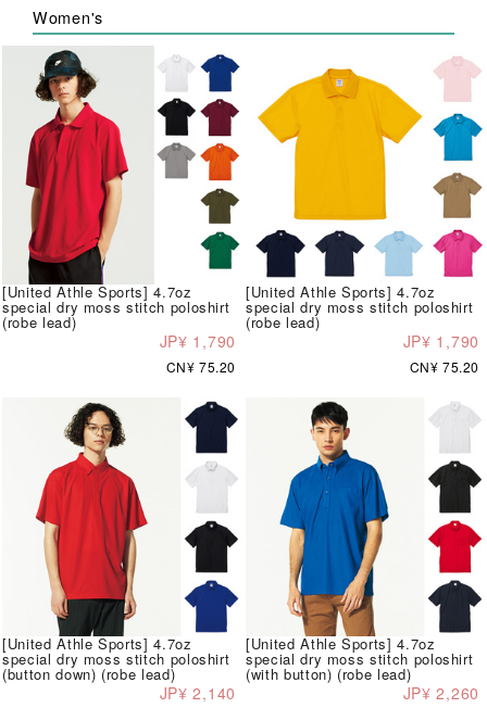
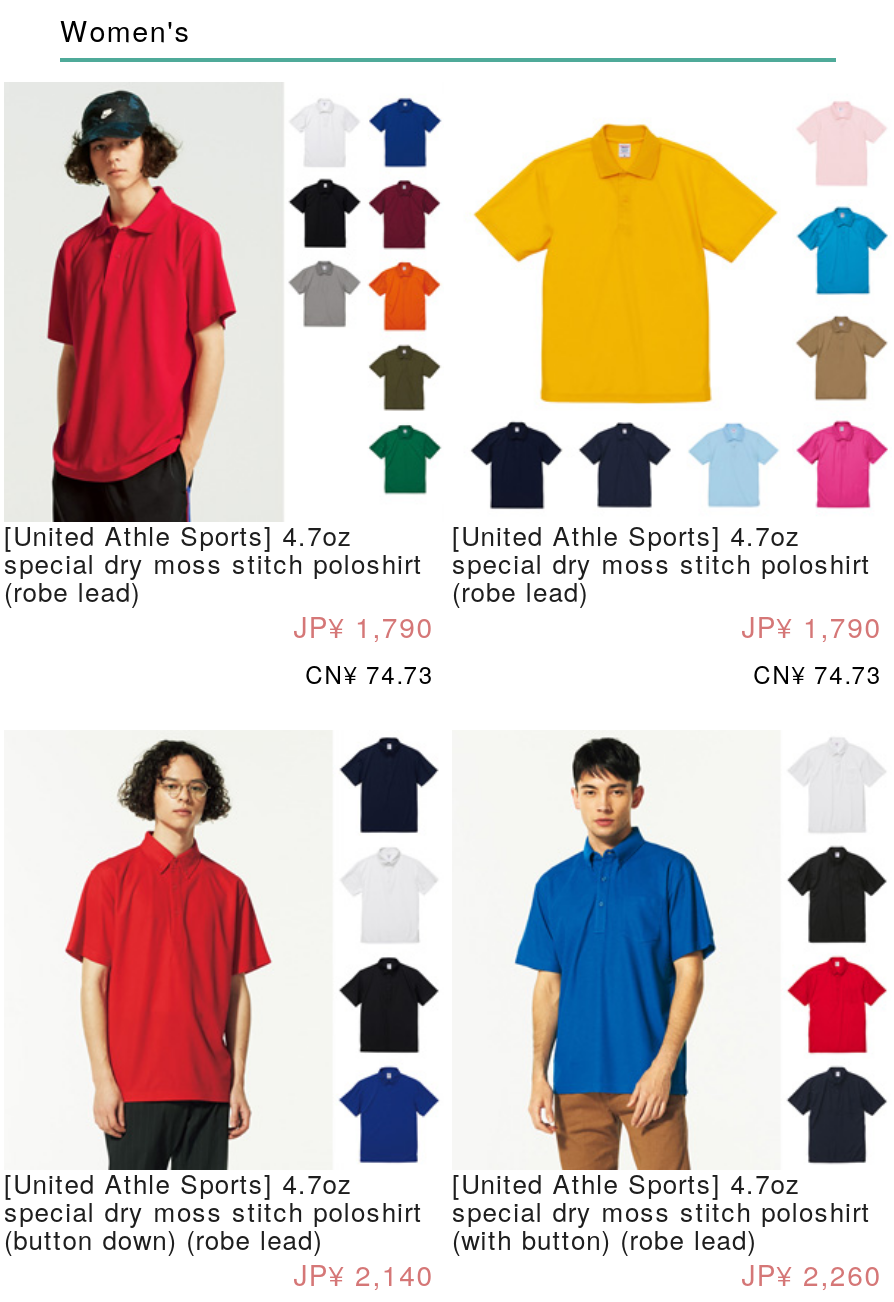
- CN¥ 75.20
+ CN¥ 74.73

- CN¥ 75.20
+ CN¥ 74.73
